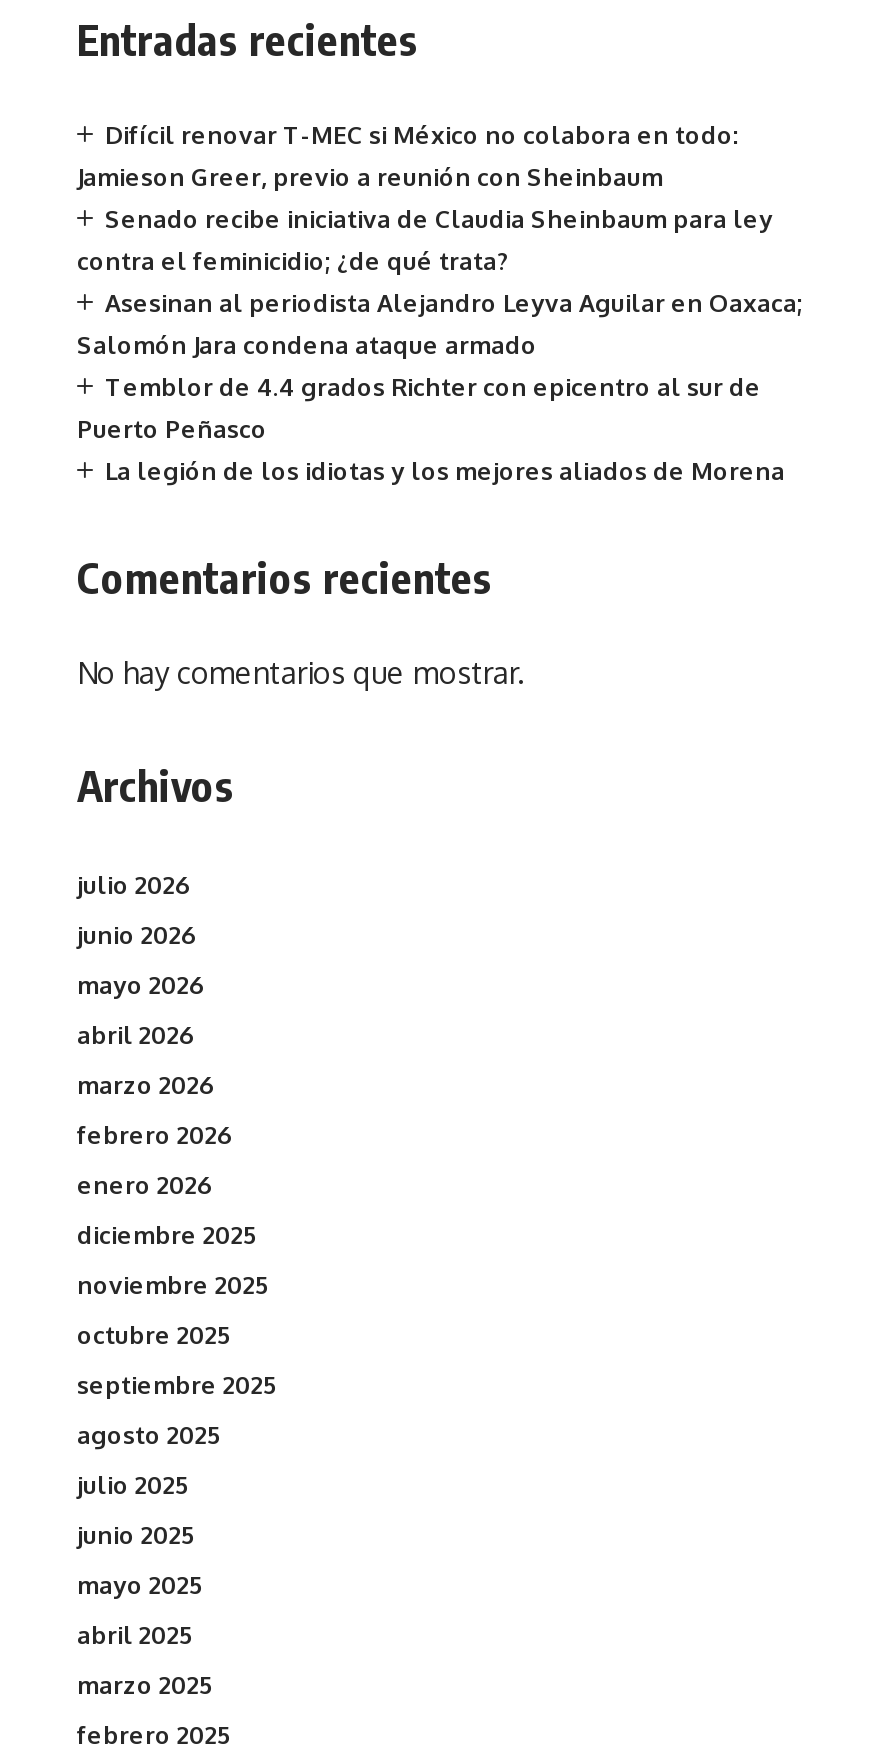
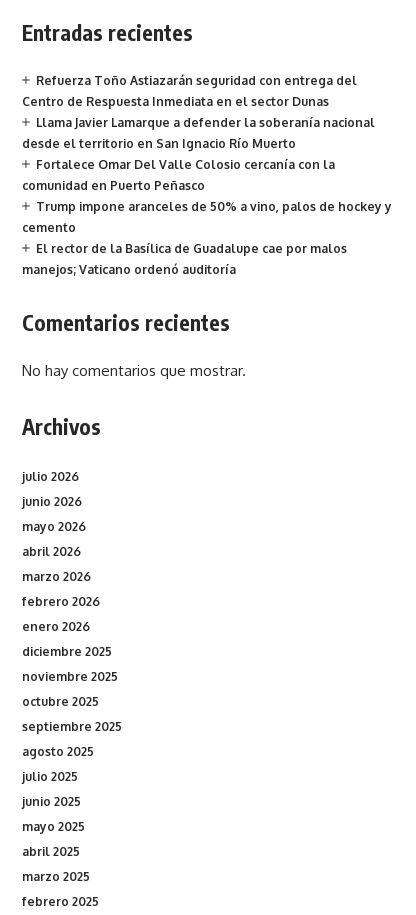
- Difícil renovar T-MEC si México no colabora en todo:
- Jamieson Greer, previo a reunión con Sheinbaum
- Senado recibe iniciativa de Claudia Sheinbaum para ley
- contra el feminicidio; ¿de qué trata?
- Asesinan al periodista Alejandro Leyva Aguilar en Oaxaca;
- Salomón Jara condena ataque armado
- Temblor de 4.4 grados Richter con epicentro al sur de
- Puerto Peñasco
- La legión de los idiotas y los mejores aliados de Morena
+ Refuerza Toño Astiazarán seguridad con entrega del
+ Centro de Respuesta Inmediata en el sector Dunas
+ Llama Javier Lamarque a defender la soberanía nacional
+ desde el territorio en San Ignacio Río Muerto
+ Fortalece Omar Del Valle Colosio cercanía con la
+ comunidad en Puerto Peñasco
+ Trump impone aranceles de 50% a vino, palos de hockey y
+ cemento
+ El rector de la Basílica de Guadalupe cae por malos
+ manejos; Vaticano ordenó auditoría
